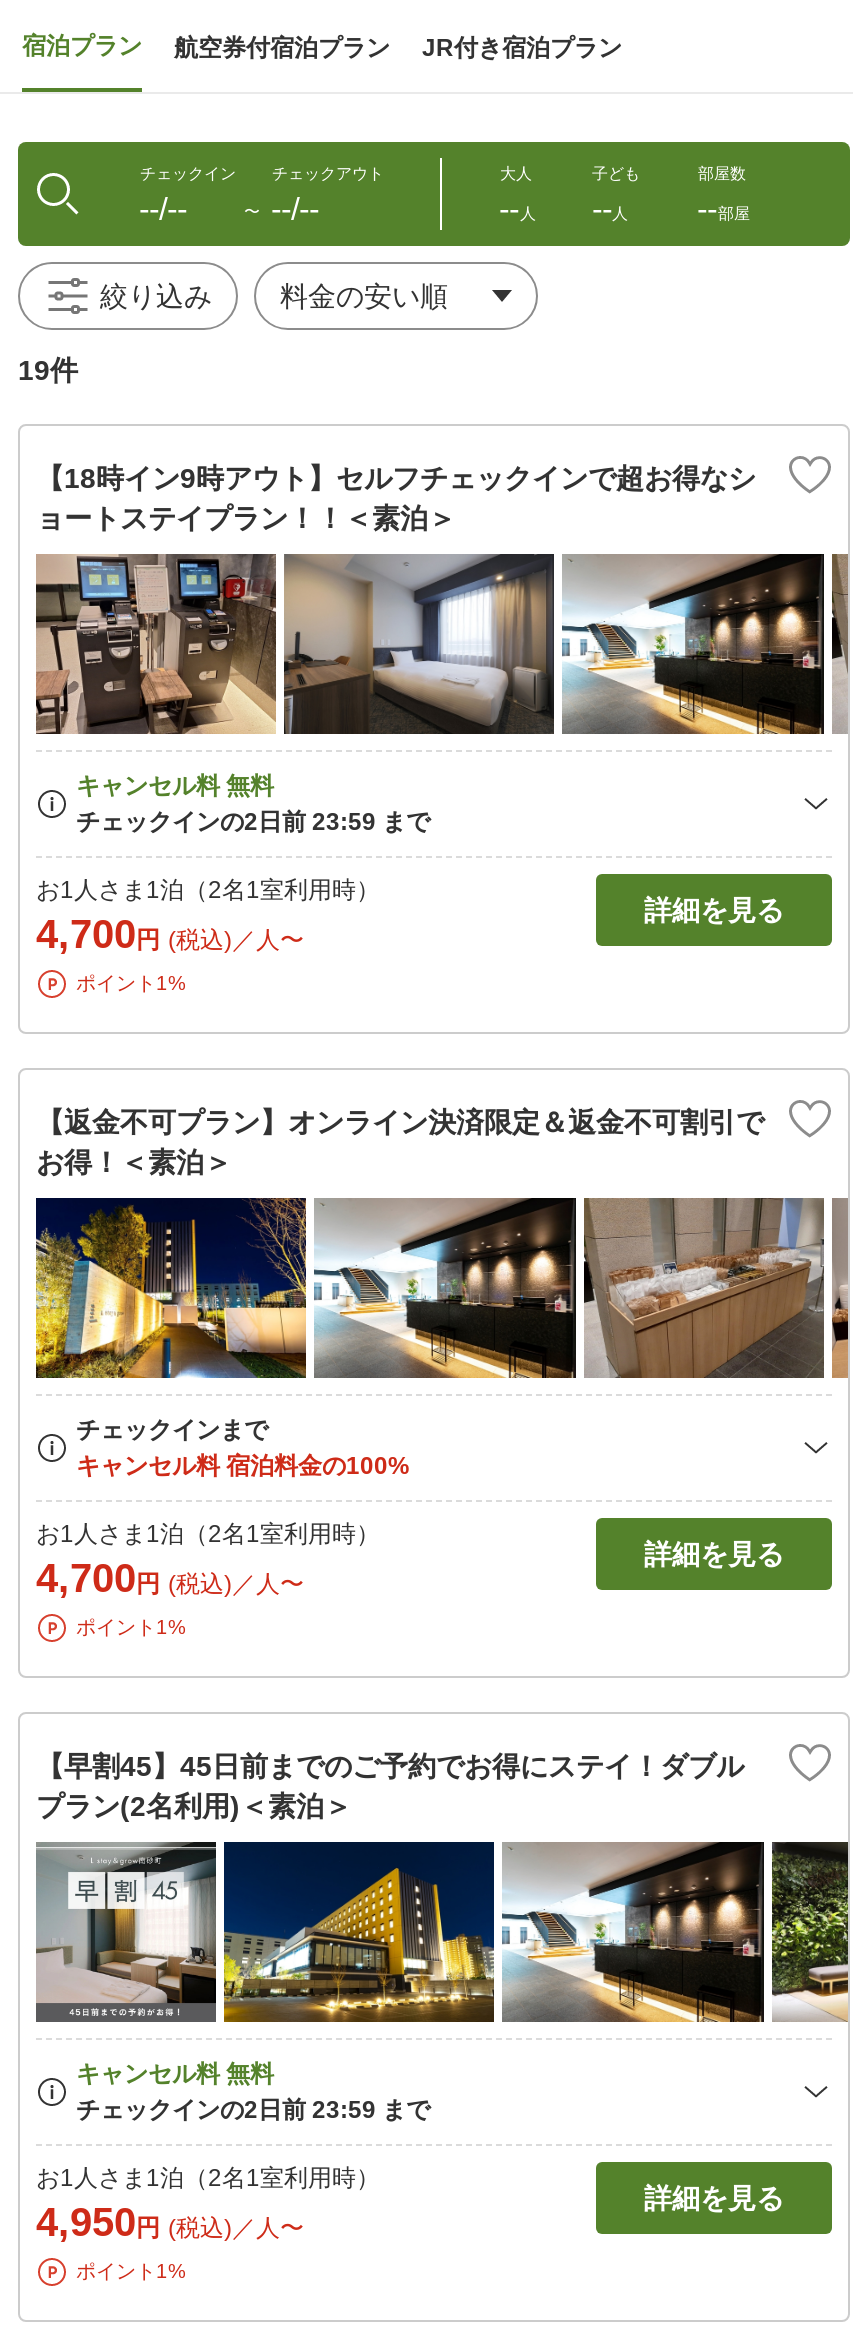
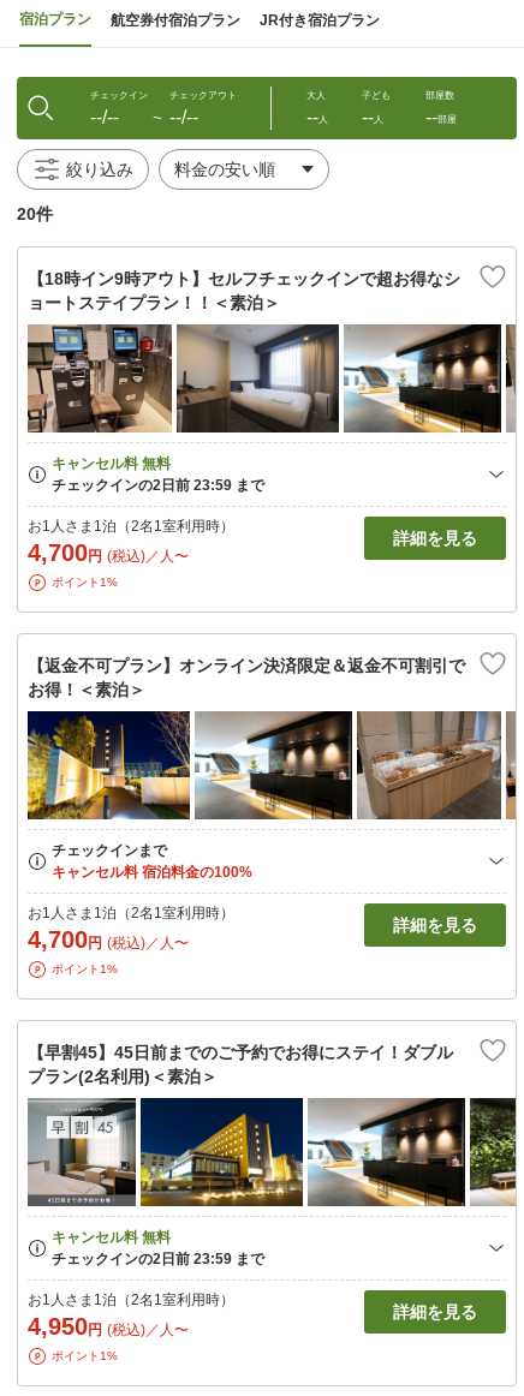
- 19件
+ 20件
